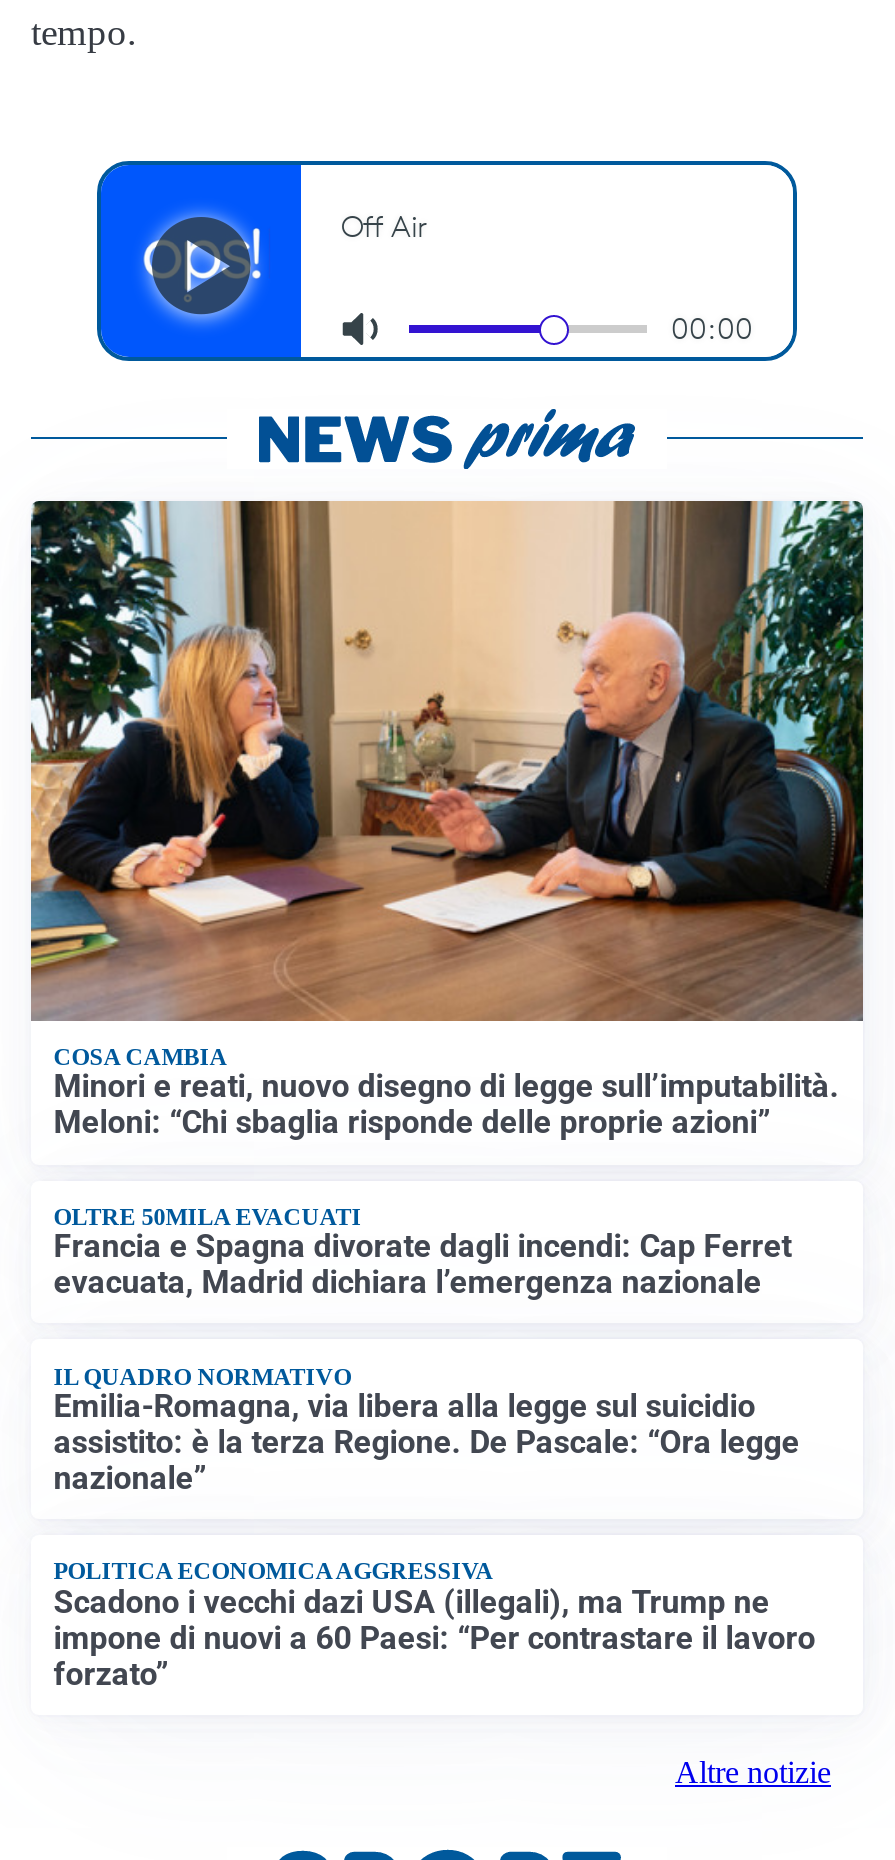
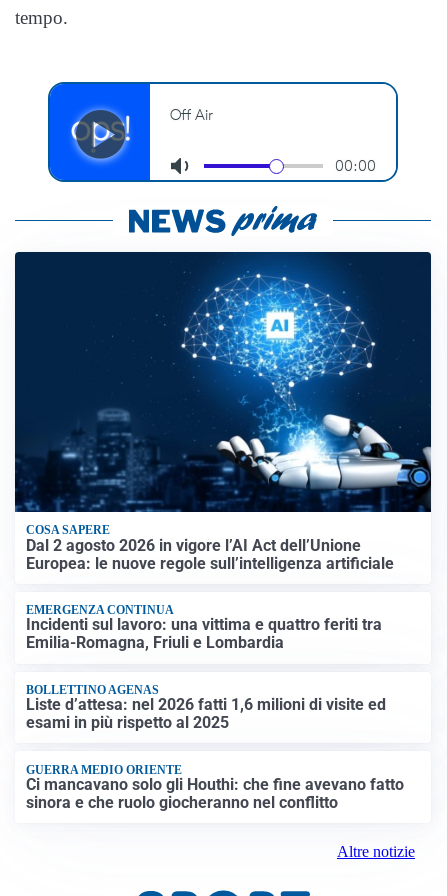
- [image]
- COSA CAMBIA
- Minori e reati, nuovo disegno di legge sull’imputabilità.
- Meloni: “Chi sbaglia risponde delle proprie azioni”
+ [image]
+ COSA SAPERE
+ Dal 2 agosto 2026 in vigore l’AI Act dell’Unione
+ Europea: le nuove regole sull’intelligenza artificiale

- OLTRE 50MILA EVACUATI
- Francia e Spagna divorate dagli incendi: Cap Ferret
- evacuata, Madrid dichiara l’emergenza nazionale
+ EMERGENZA CONTINUA
+ Incidenti sul lavoro: una vittima e quattro feriti tra
+ Emilia-Romagna, Friuli e Lombardia

- IL QUADRO NORMATIVO
- Emilia-Romagna, via libera alla legge sul suicidio
- assistito: è la terza Regione. De Pascale: “Ora legge
- nazionale”
+ BOLLETTINO AGENAS
+ Liste d’attesa: nel 2026 fatti 1,6 milioni di visite ed
+ esami in più rispetto al 2025

- POLITICA ECONOMICA AGGRESSIVA
- Scadono i vecchi dazi USA (illegali), ma Trump ne
- impone di nuovi a 60 Paesi: “Per contrastare il lavoro
- forzato”
+ GUERRA MEDIO ORIENTE
+ Ci mancavano solo gli Houthi: che fine avevano fatto
+ sinora e che ruolo giocheranno nel conflitto
